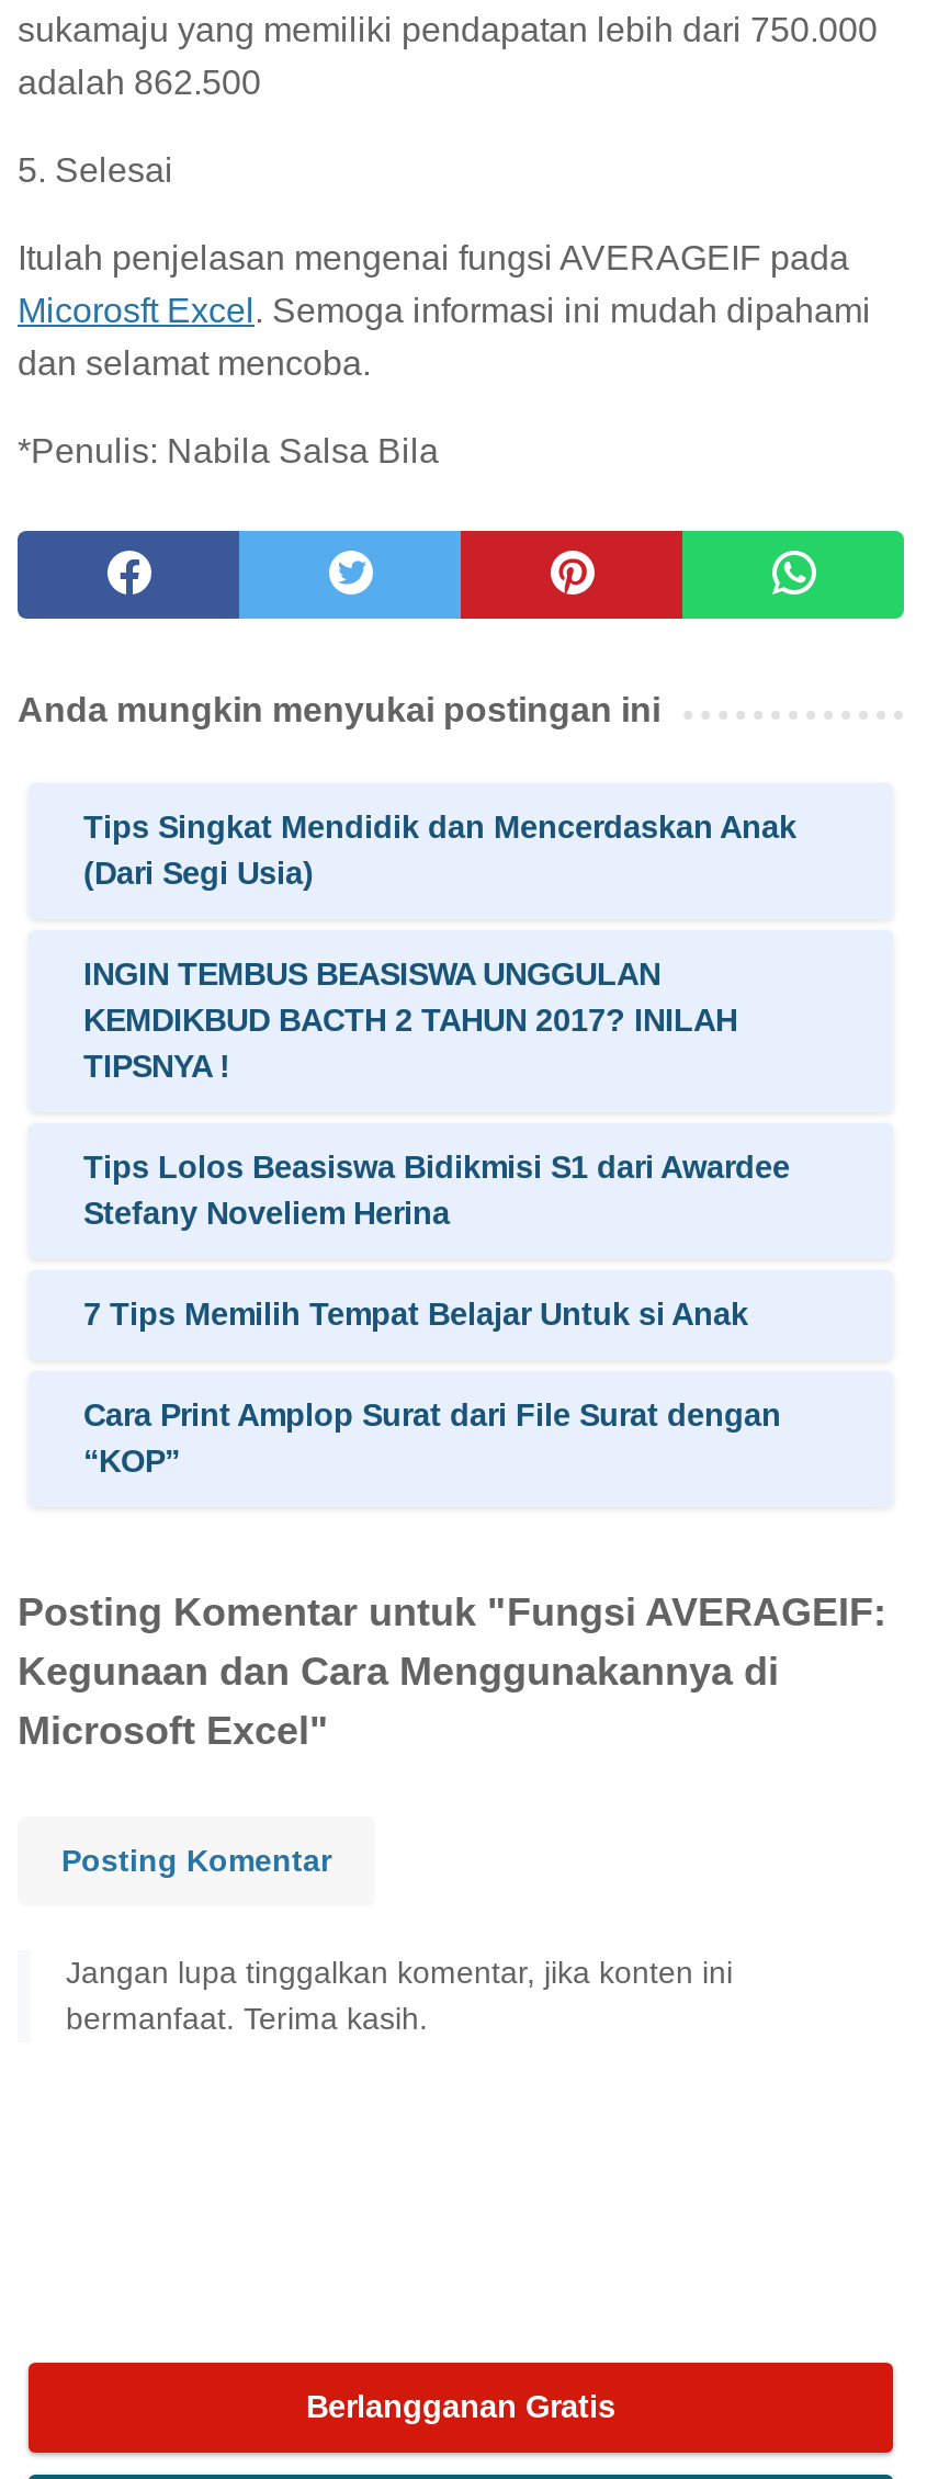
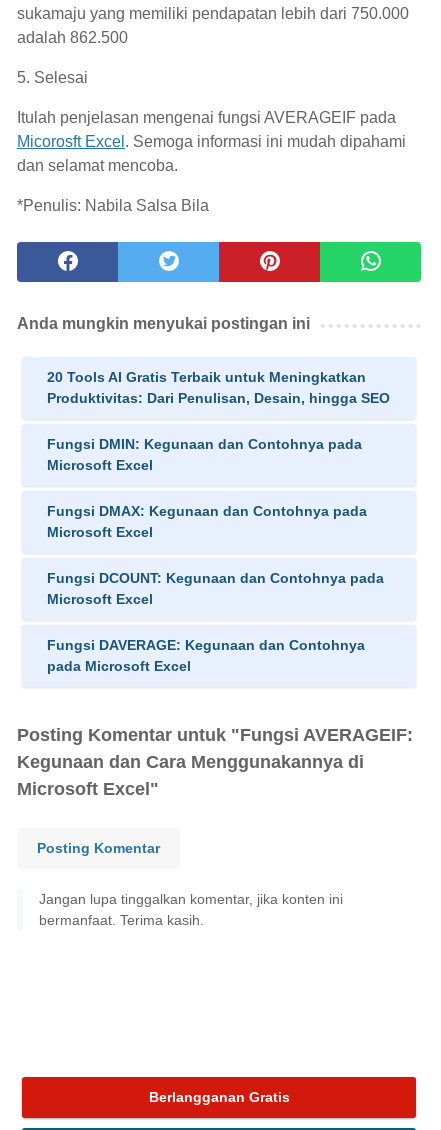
- Tips Singkat Mendidik dan Mencerdaskan Anak
- (Dari Segi Usia)
+ 20 Tools AI Gratis Terbaik untuk Meningkatkan
+ Produktivitas: Dari Penulisan, Desain, hingga SEO

- INGIN TEMBUS BEASISWA UNGGULAN
- KEMDIKBUD BACTH 2 TAHUN 2017? INILAH
- TIPSNYA !
+ Fungsi DMIN: Kegunaan dan Contohnya pada
+ Microsoft Excel

- Tips Lolos Beasiswa Bidikmisi S1 dari Awardee
- Stefany Noveliem Herina
+ Fungsi DMAX: Kegunaan dan Contohnya pada
+ Microsoft Excel

- 7 Tips Memilih Tempat Belajar Untuk si Anak
+ Fungsi DCOUNT: Kegunaan dan Contohnya pada
+ Microsoft Excel

- Cara Print Amplop Surat dari File Surat dengan
- “KOP”
+ Fungsi DAVERAGE: Kegunaan dan Contohnya
+ pada Microsoft Excel
